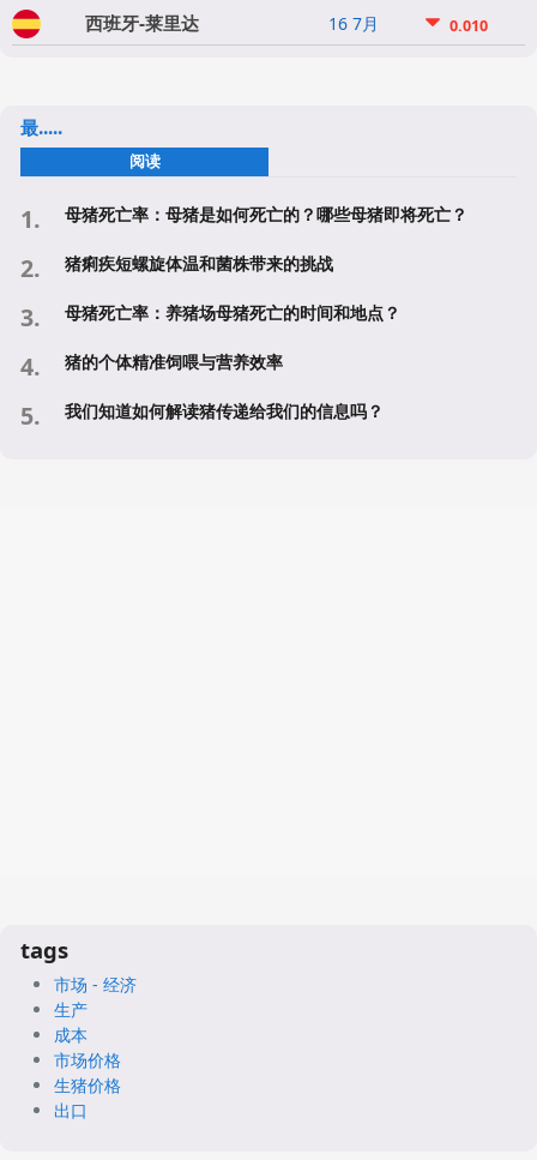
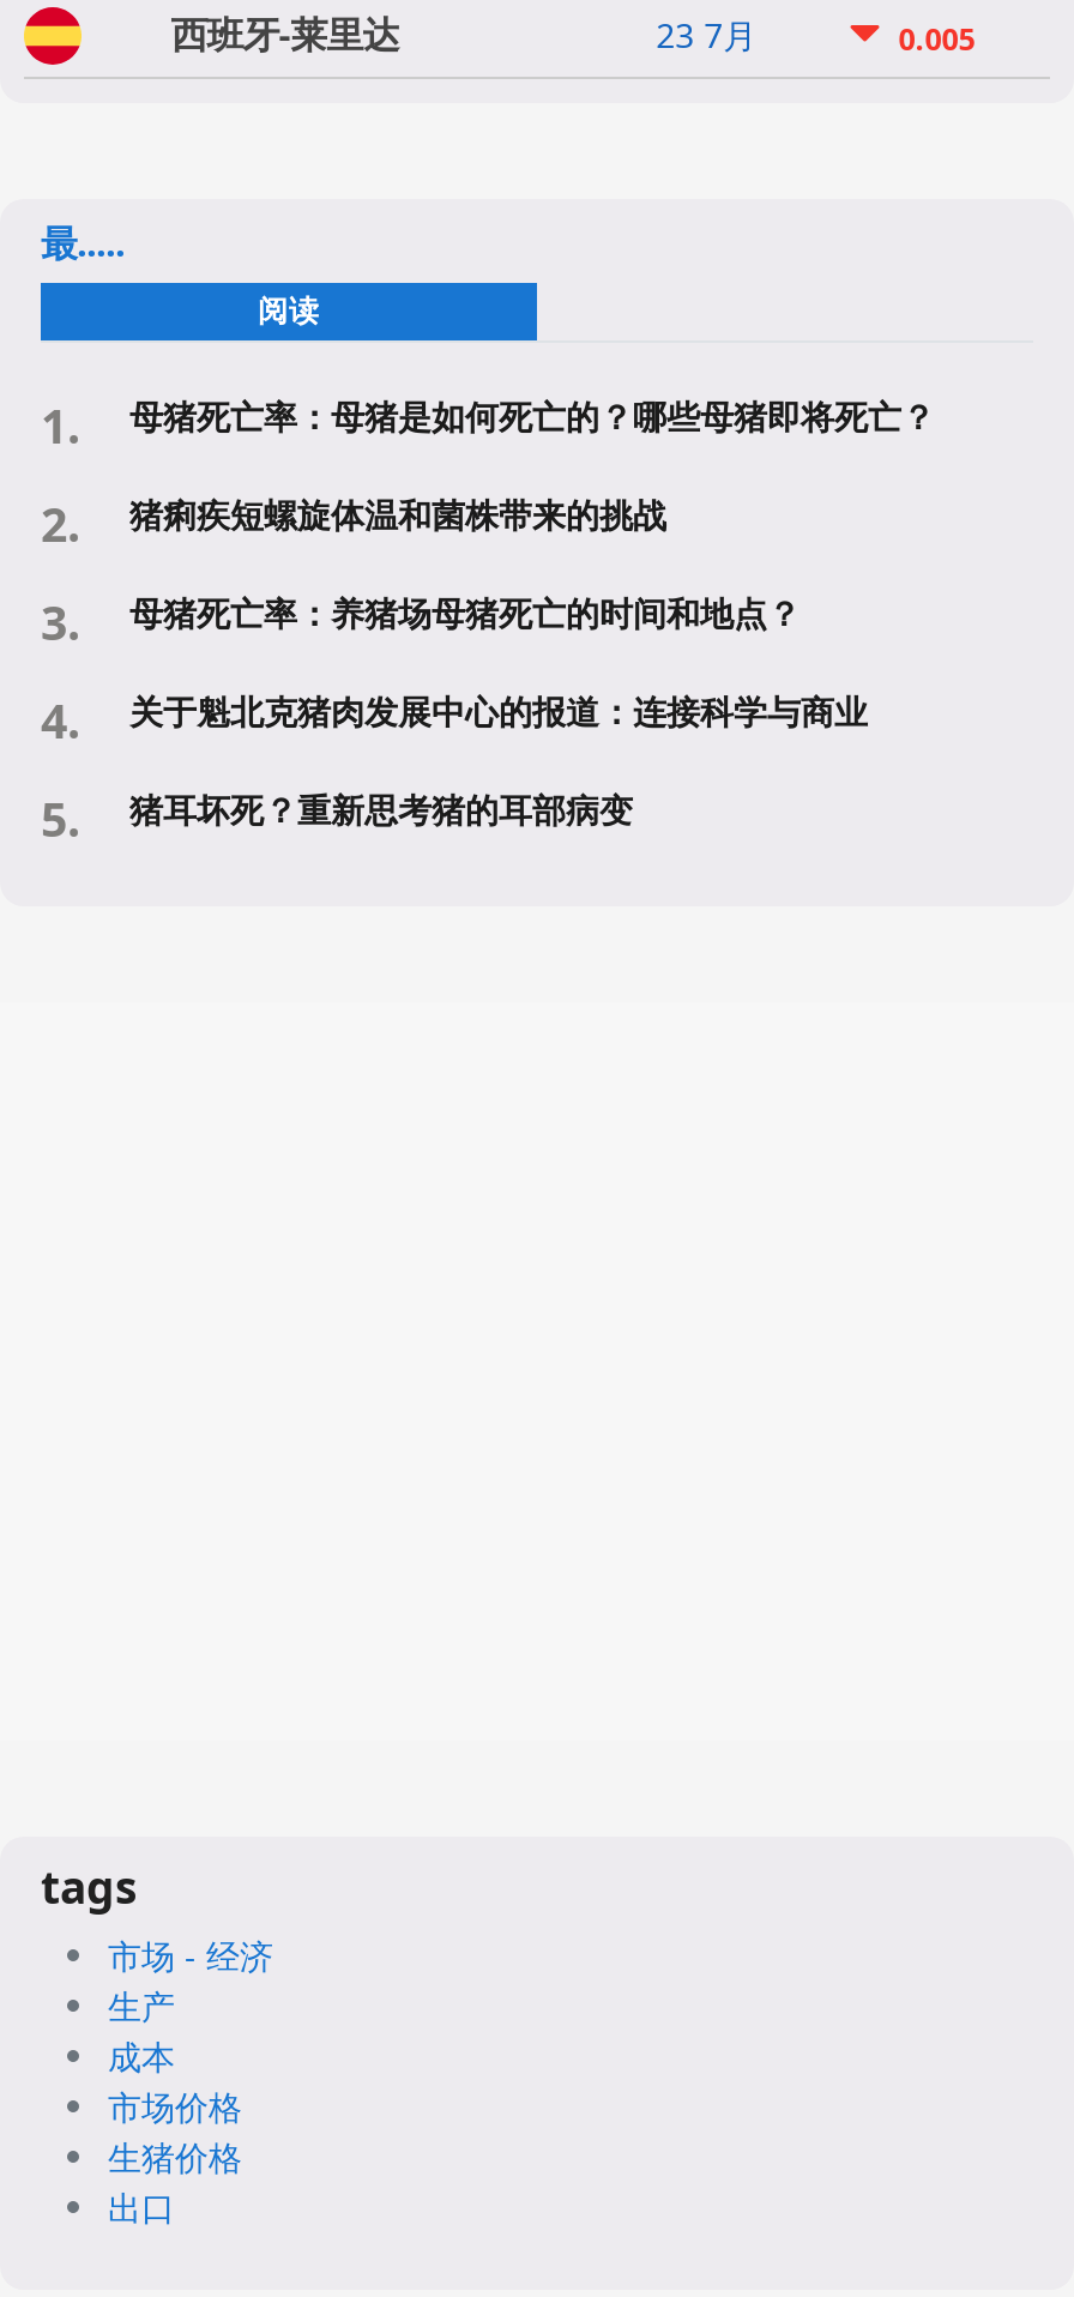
- 16 7月
+ 23 7月

- 0.010
+ 0.005

- 猪的个体精准饲喂与营养效率
+ 关于魁北克猪肉发展中心的报道：连接科学与商业

- 我们知道如何解读猪传递给我们的信息吗？
+ 猪耳坏死？重新思考猪的耳部病变
